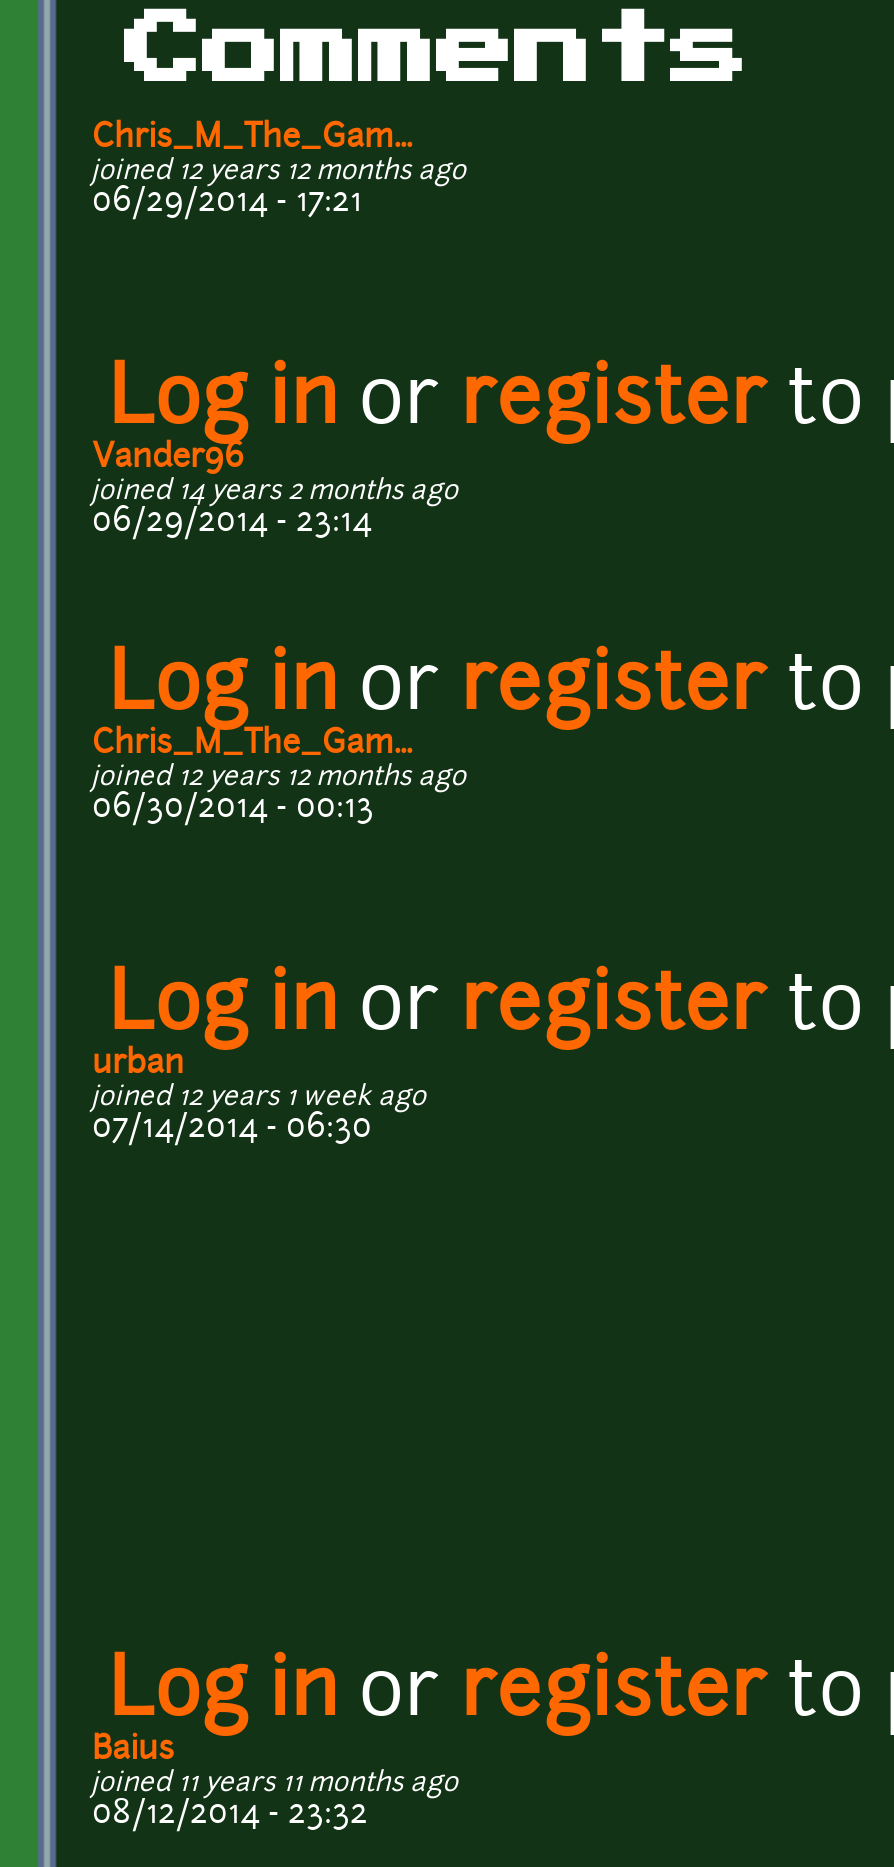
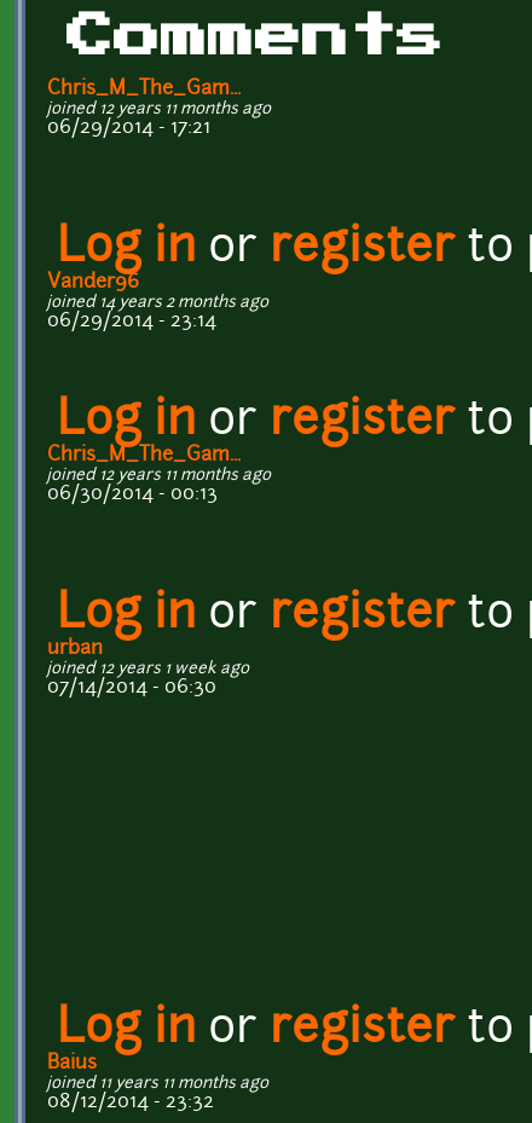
- joined 12 years 12 months ago
+ joined 12 years 11 months ago

- joined 12 years 12 months ago
+ joined 12 years 11 months ago
